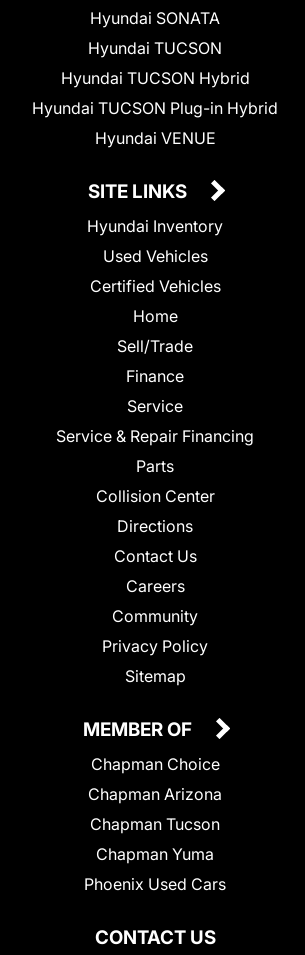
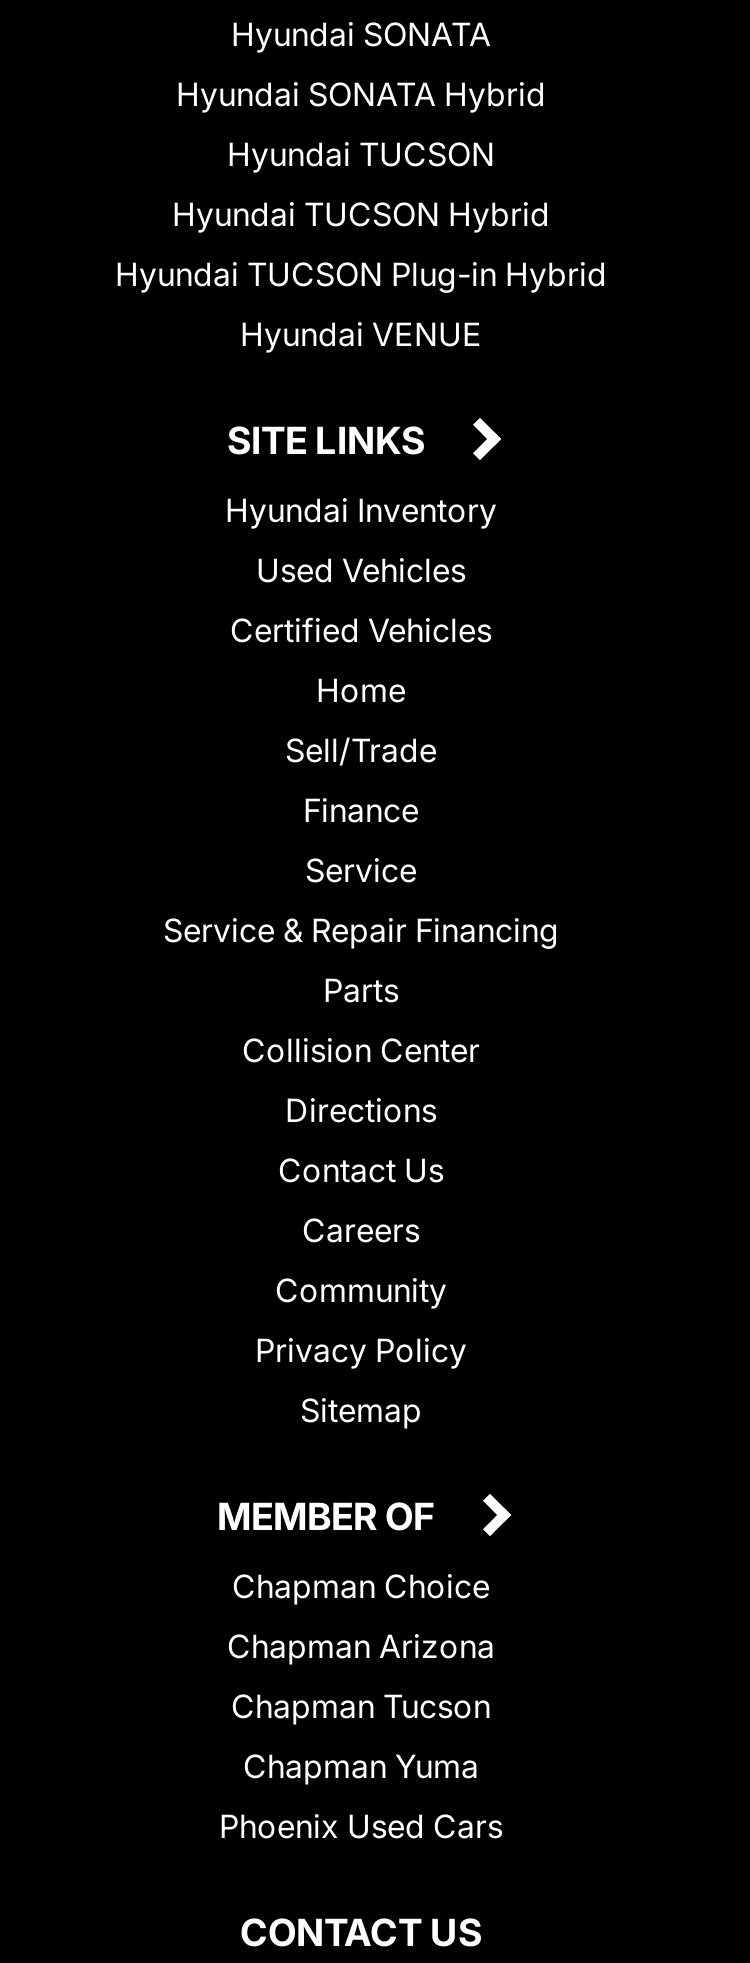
+ Hyundai SONATA Hybrid
